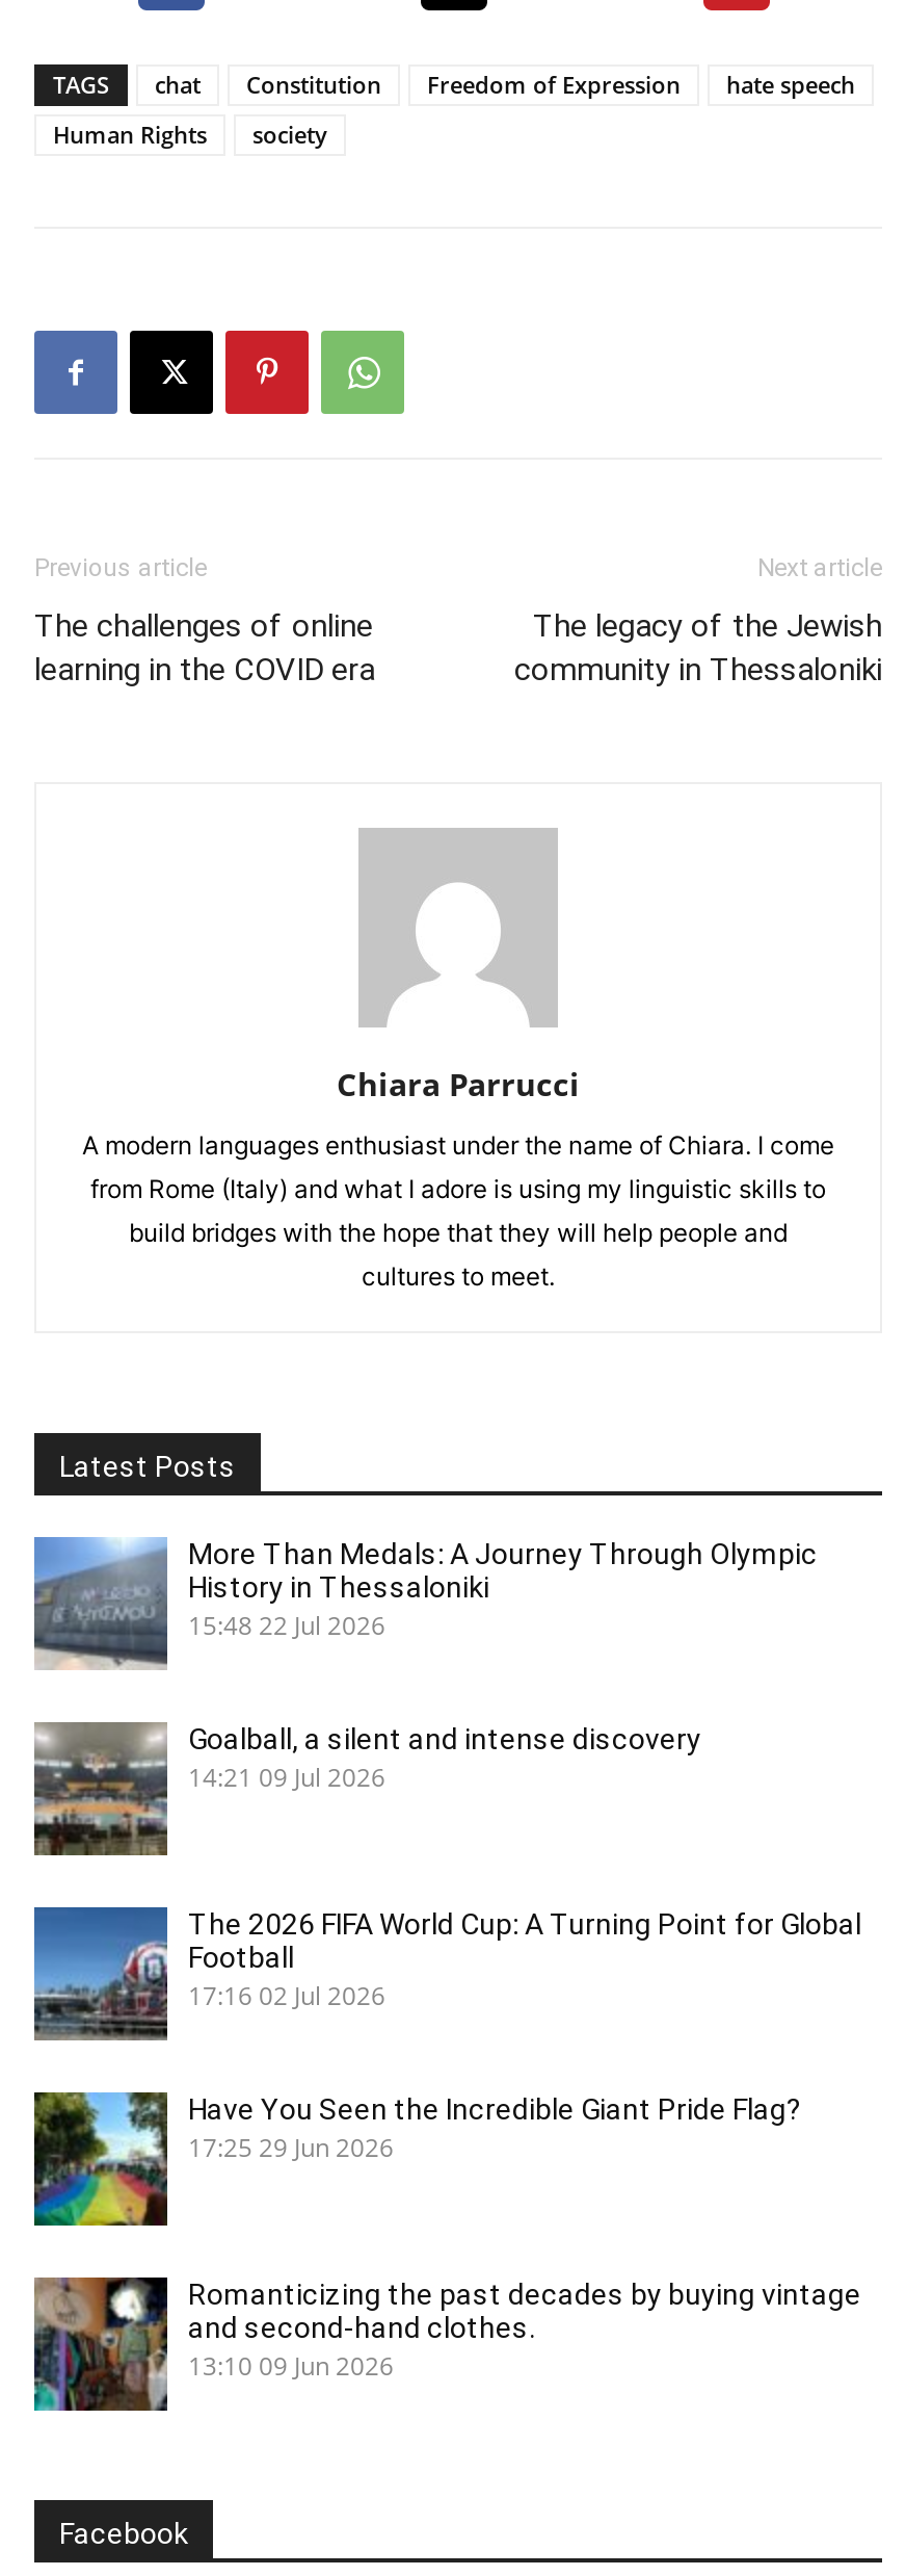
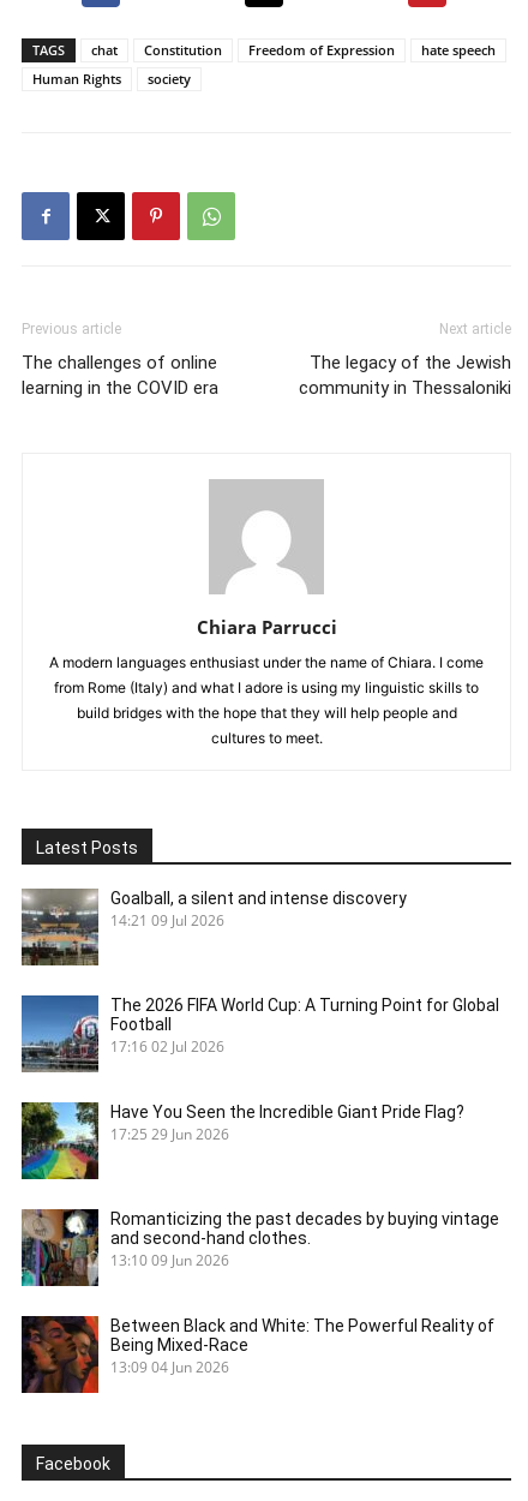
- [image]
- More Than Medals: A Journey Through Olympic
- History in Thessaloniki
- 15:48 22 Jul 2026

moved up: [image] | Goalball, a silent and intense discovery | 14:21 09 Jul 2026 | ... | and second-hand clothes. | 13:10 09 Jun 2026

+ [image]
+ Between Black and White: The Powerful Reality of
+ Being Mixed-Race
+ 13:09 04 Jun 2026
